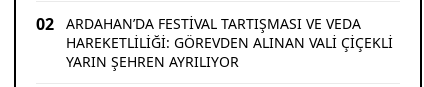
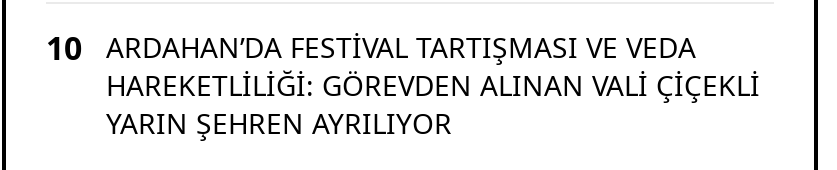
- 02 ARDAHAN’DA FESTİVAL TARTIŞMASI VE VEDA
+ 10 ARDAHAN’DA FESTİVAL TARTIŞMASI VE VEDA
